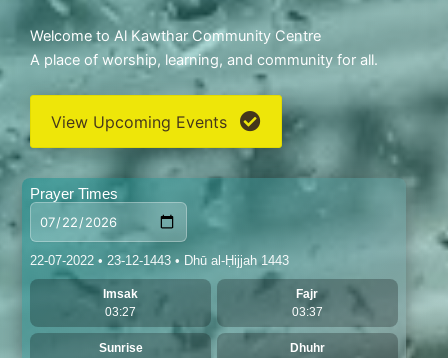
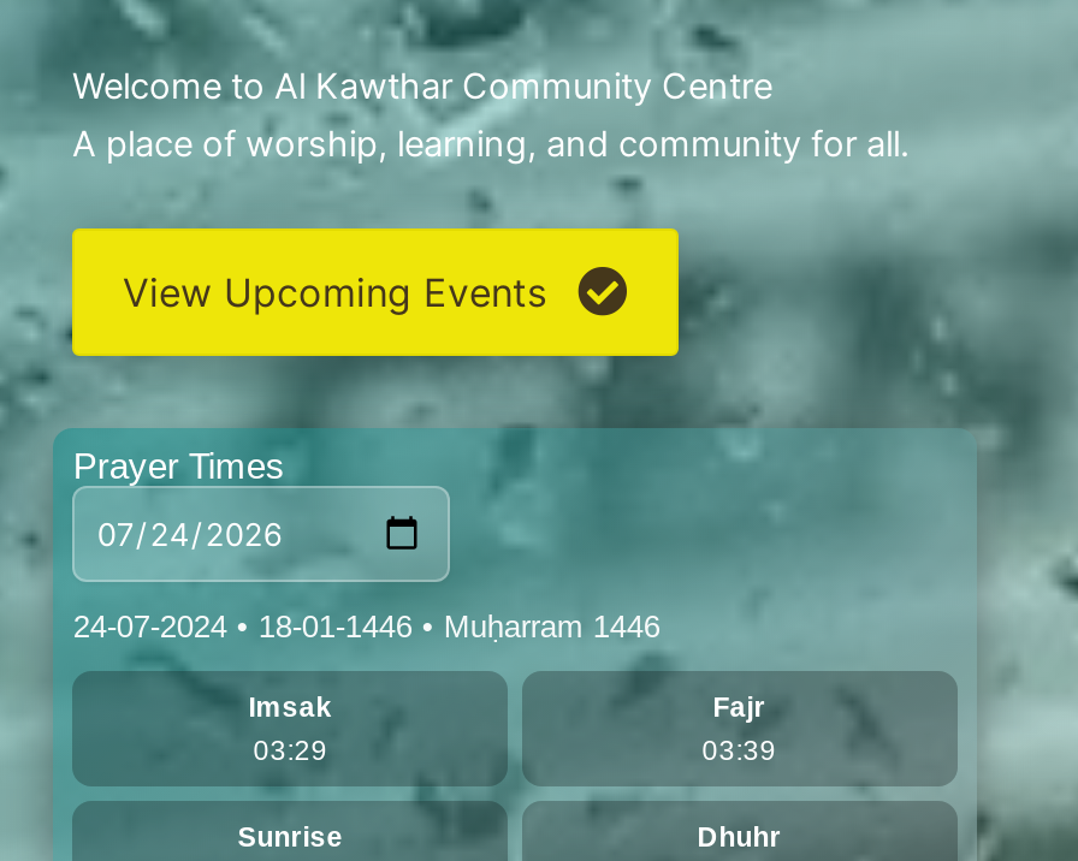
- 22-07-2022 • 23-12-1443 • Dhū al-Ḥijjah 1443
+ 24-07-2024 • 18-01-1446 • Muḥarram 1446

- 03:27
+ 03:29

- 03:37
+ 03:39
